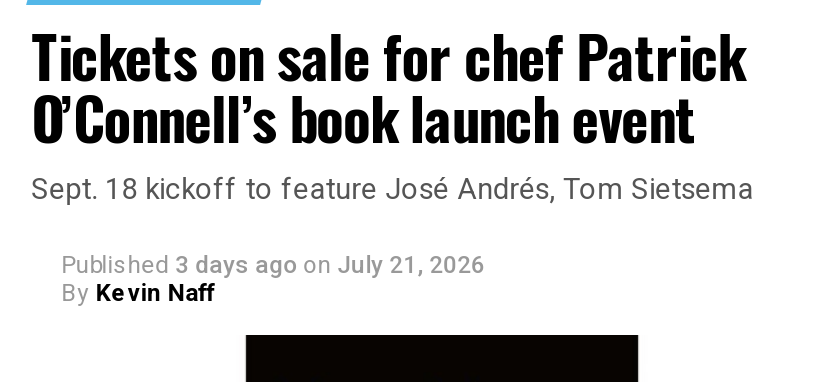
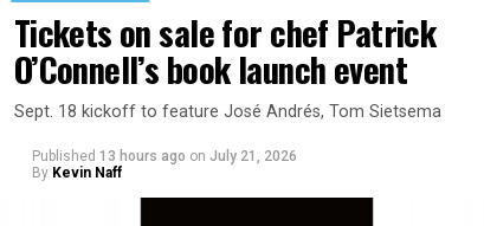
- Published 3 days ago on July 21, 2026
+ Published 13 hours ago on July 21, 2026
